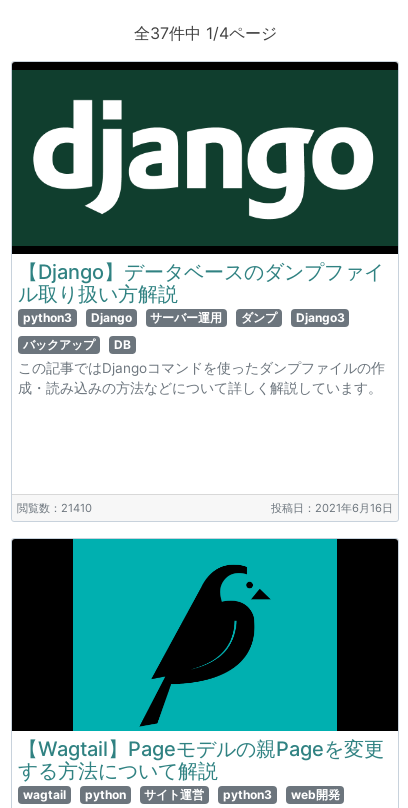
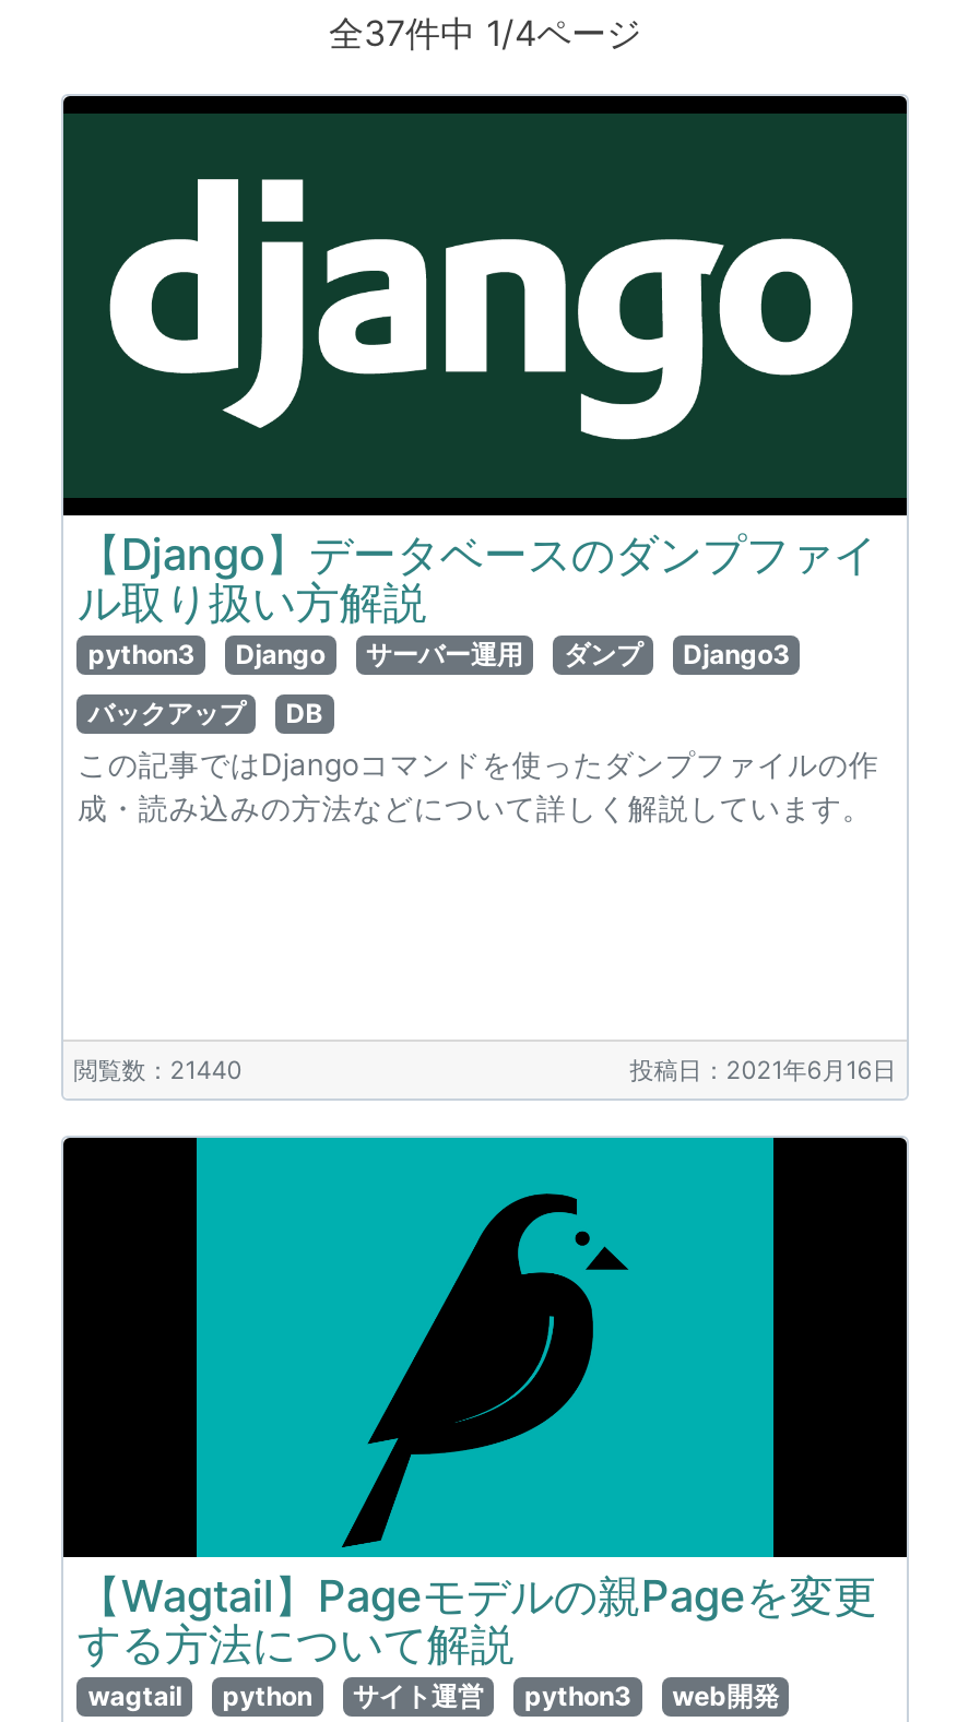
- 閲覧数：21410
+ 閲覧数：21440
